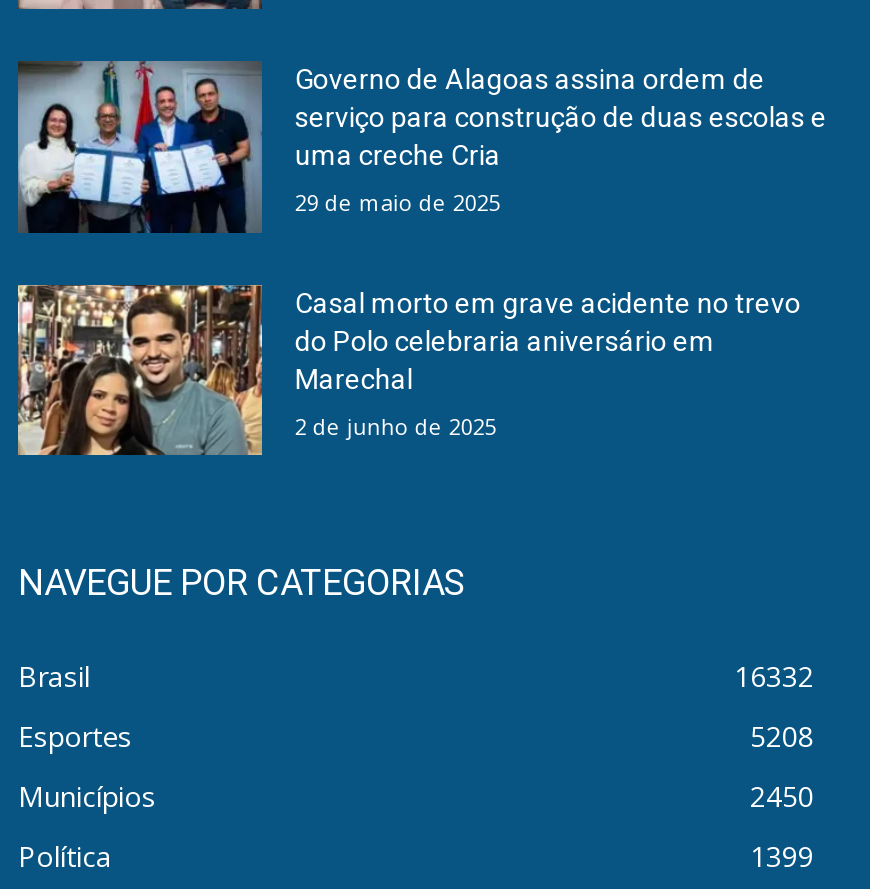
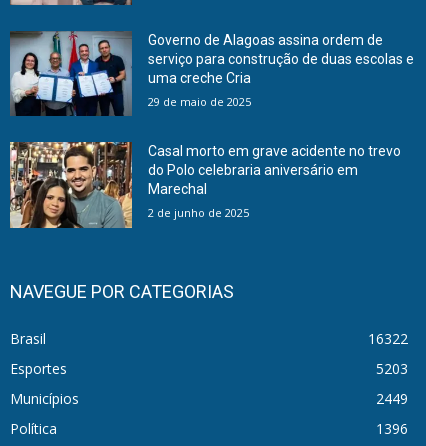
- 16332
+ 16322

- 5208
+ 5203

- 2450
+ 2449

- 1399
+ 1396
